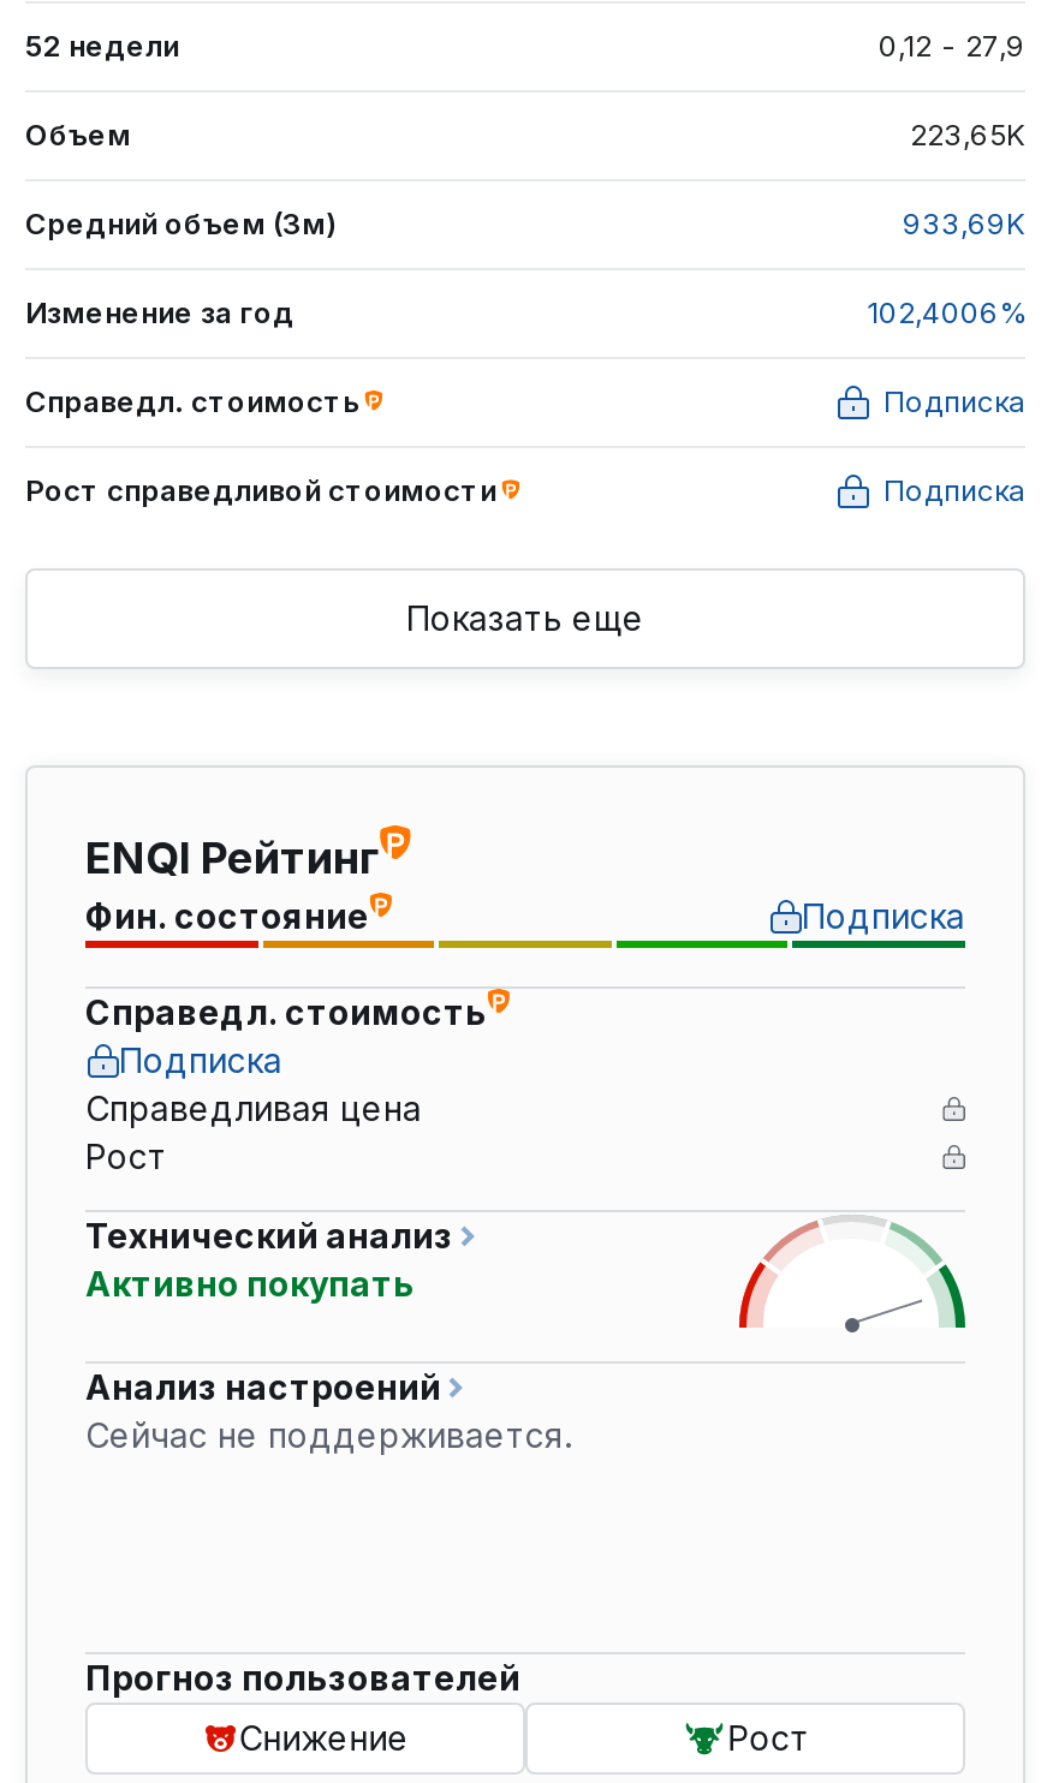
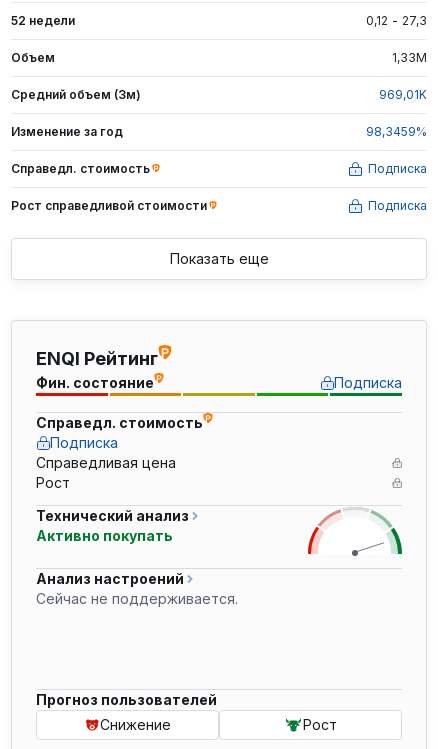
- 0,12 - 27,9
+ 0,12 - 27,3

- 223,65K
+ 1,33M

- 933,69K
+ 969,01K

- 102,4006%
+ 98,3459%
